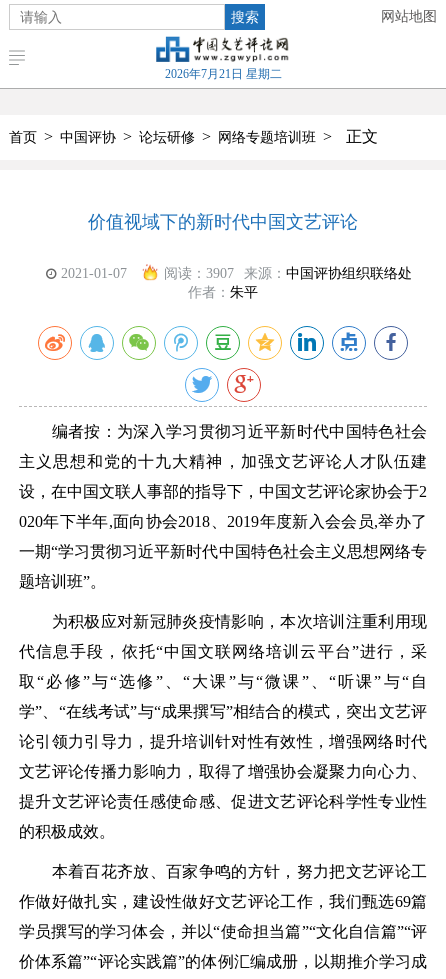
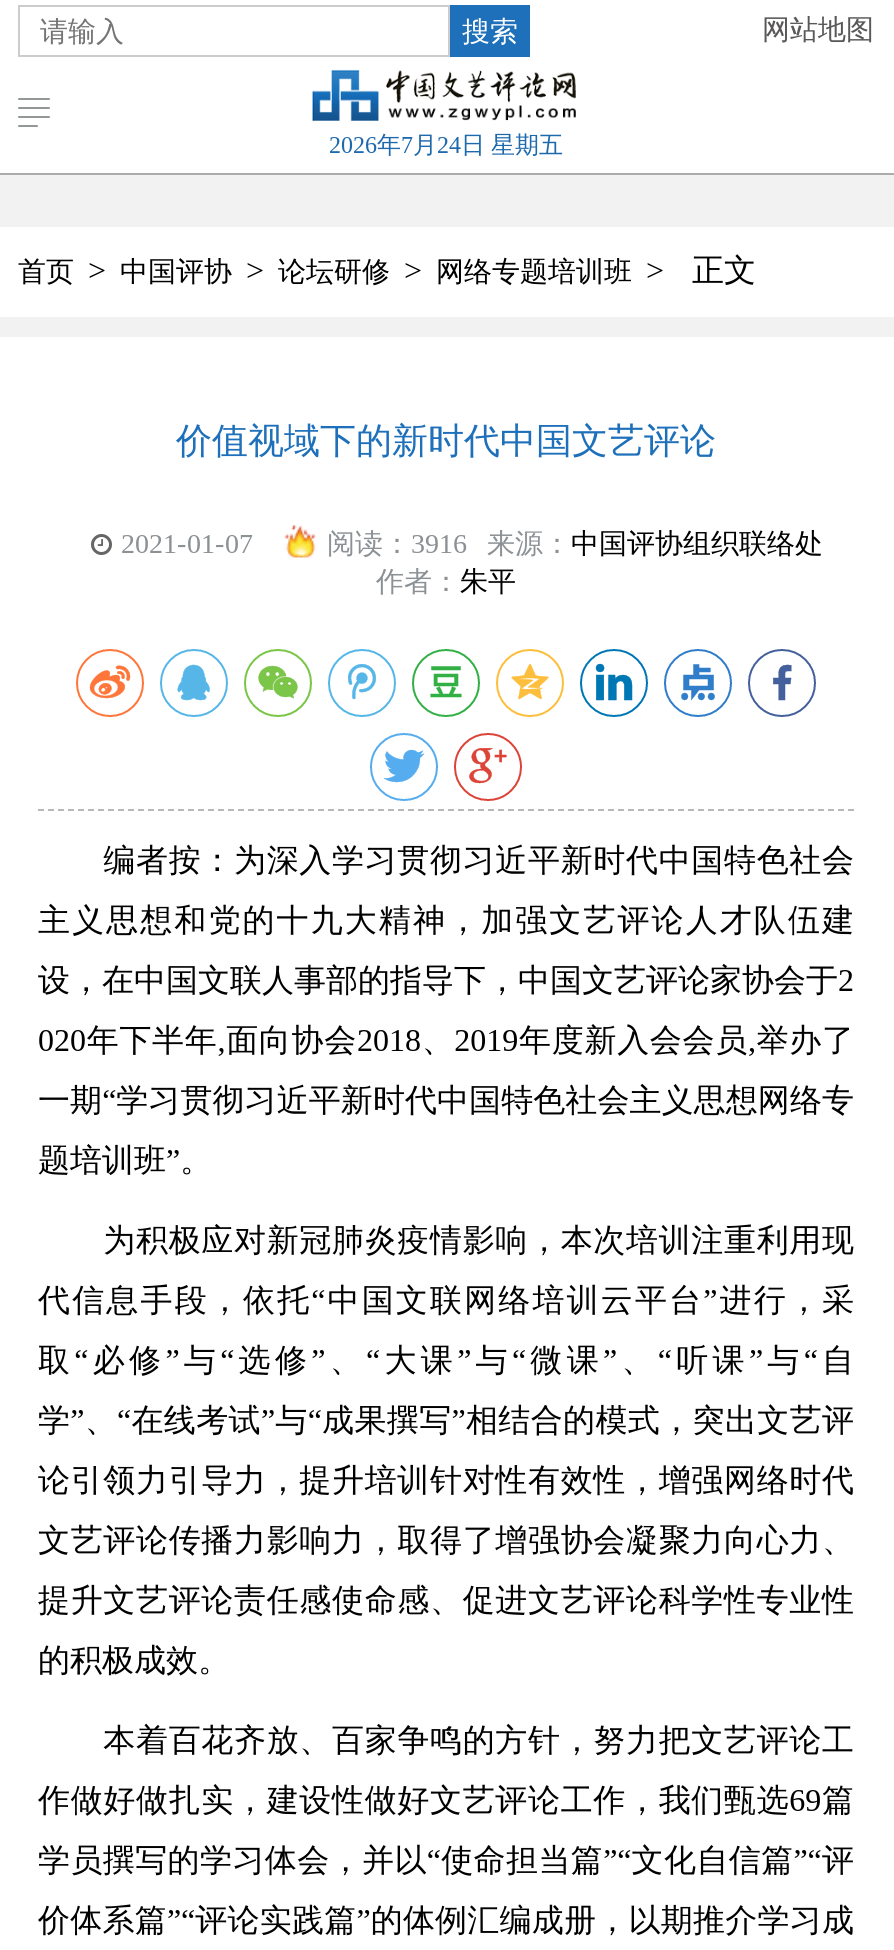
- 2026年7月21日 星期二
+ 2026年7月24日 星期五

- 阅读：3907 来源：中国评协组织联络处
+ 阅读：3916 来源：中国评协组织联络处
